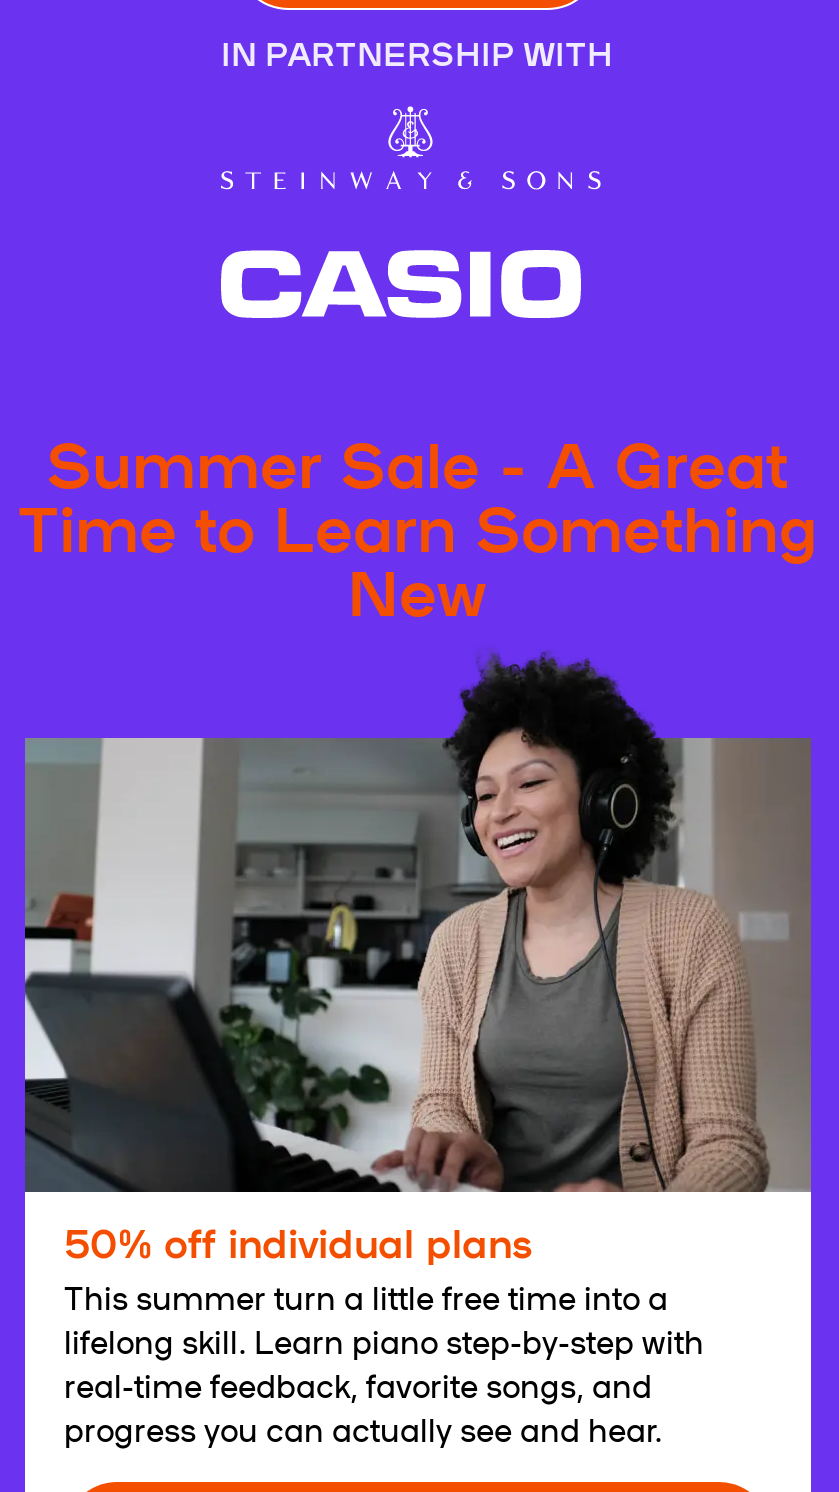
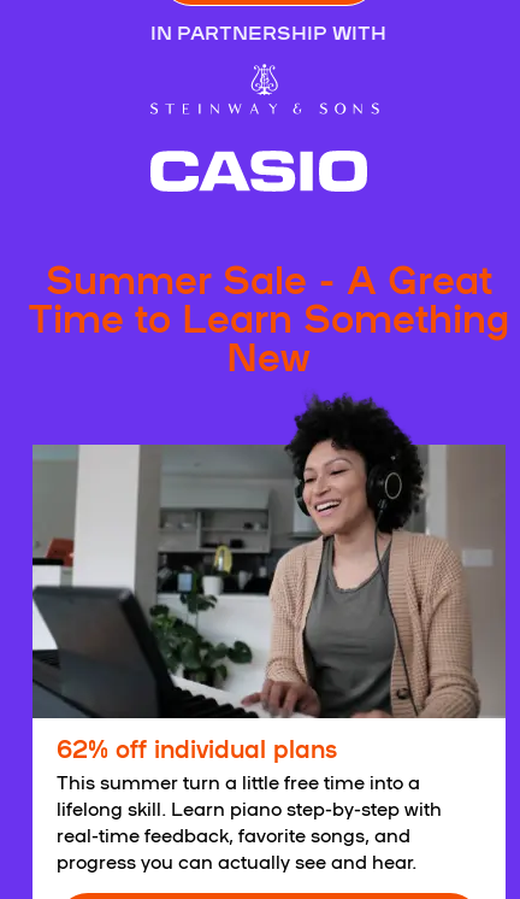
- 50% off individual plans
+ 62% off individual plans
